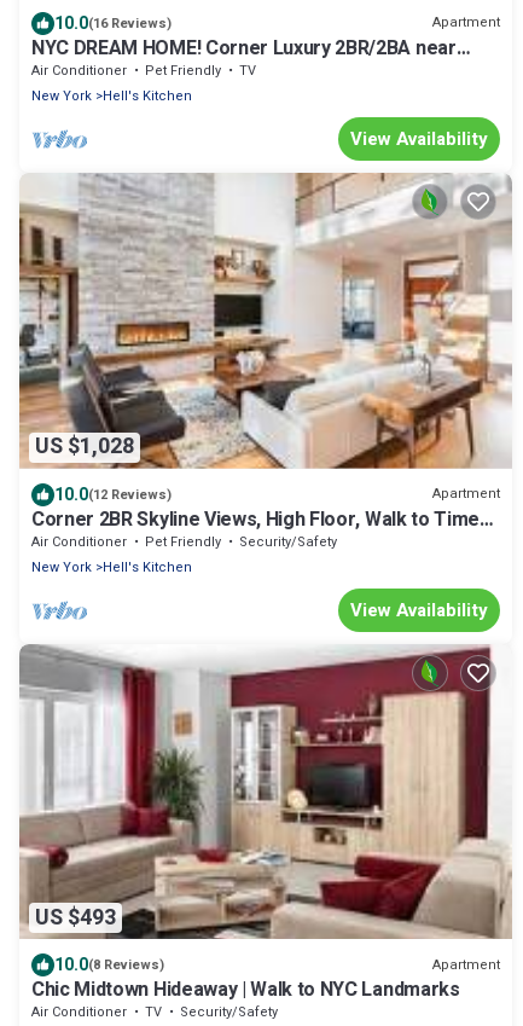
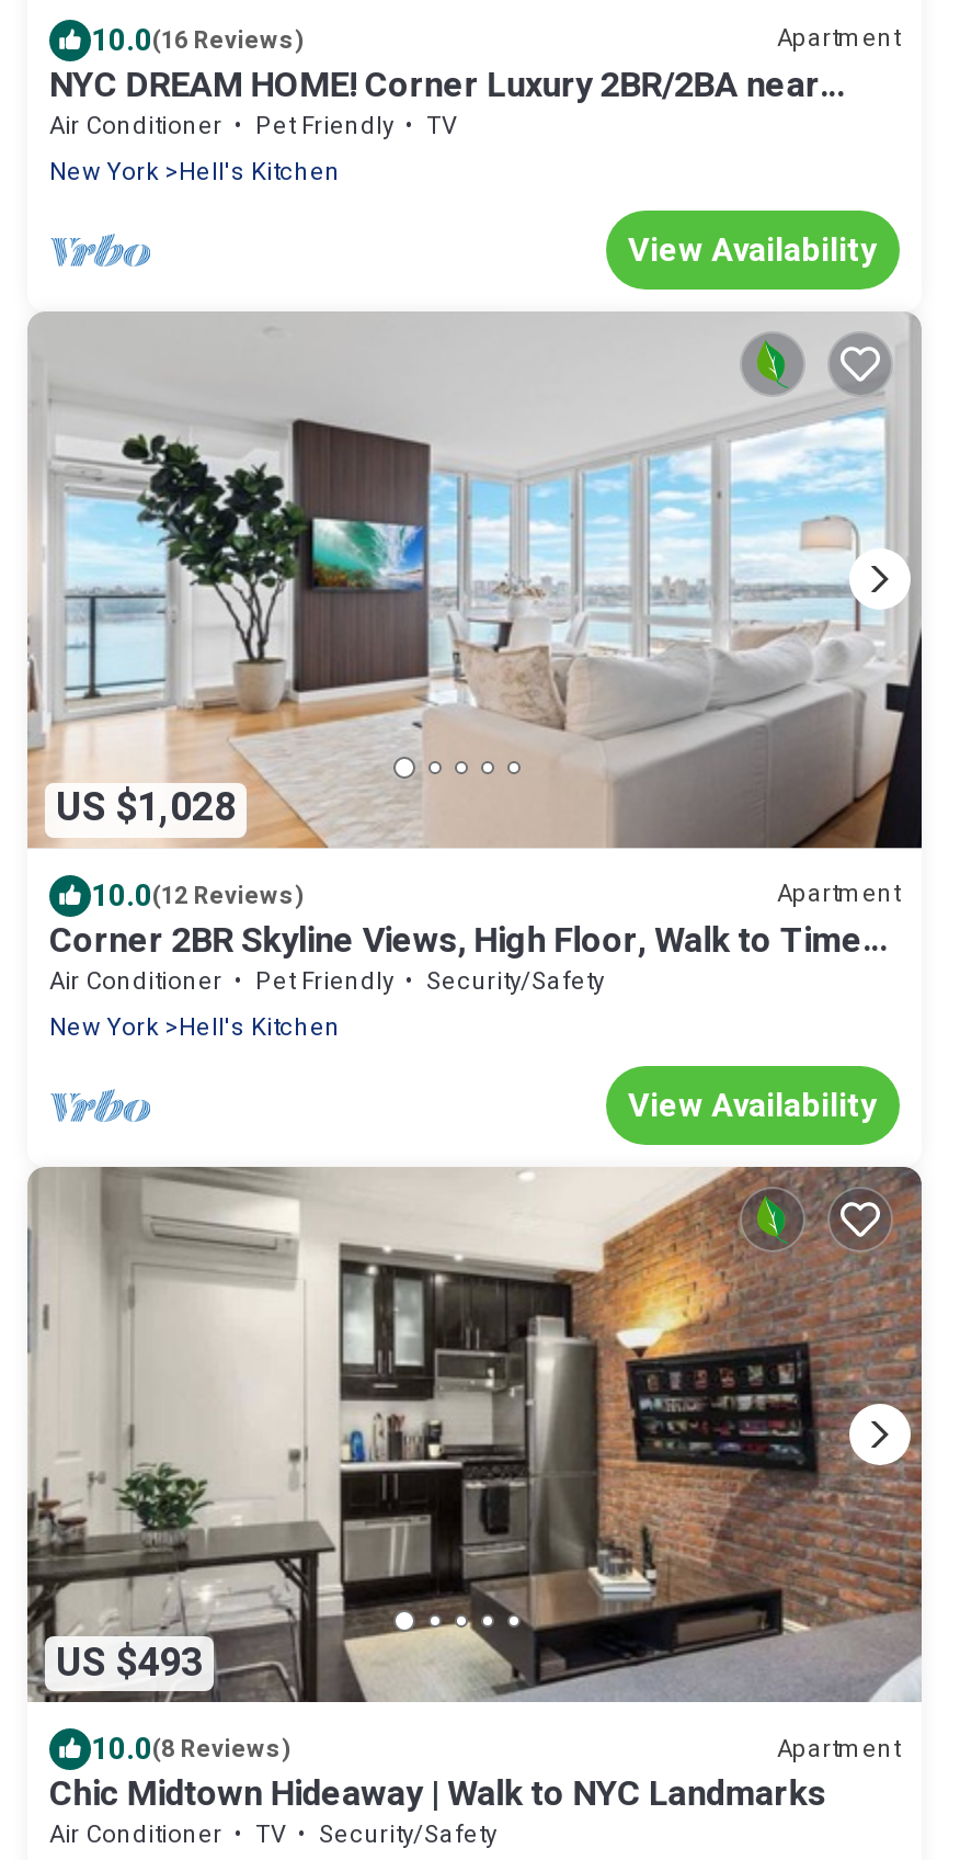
- [image]
+ [image]

- [image]
+ [image]
